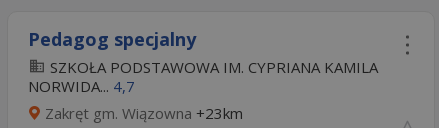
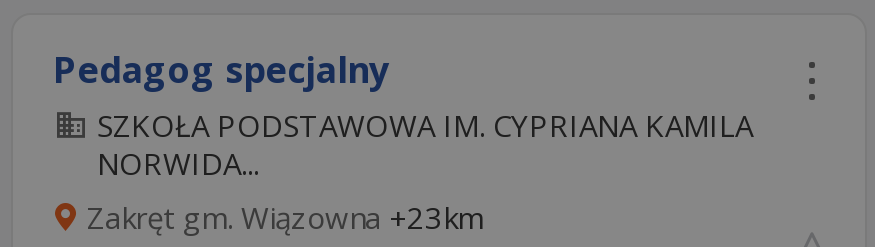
- NORWIDA... 4,7
+ NORWIDA...
